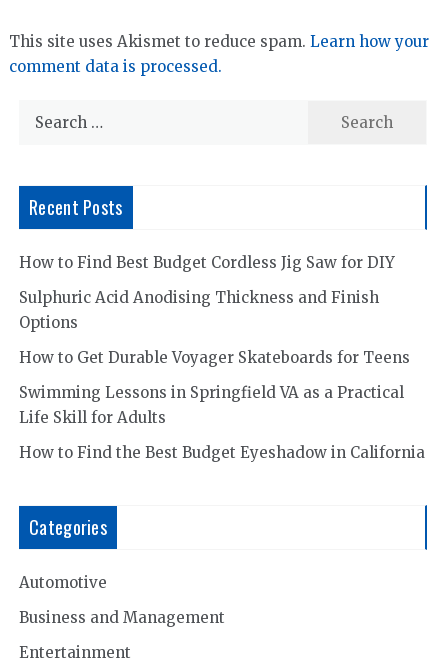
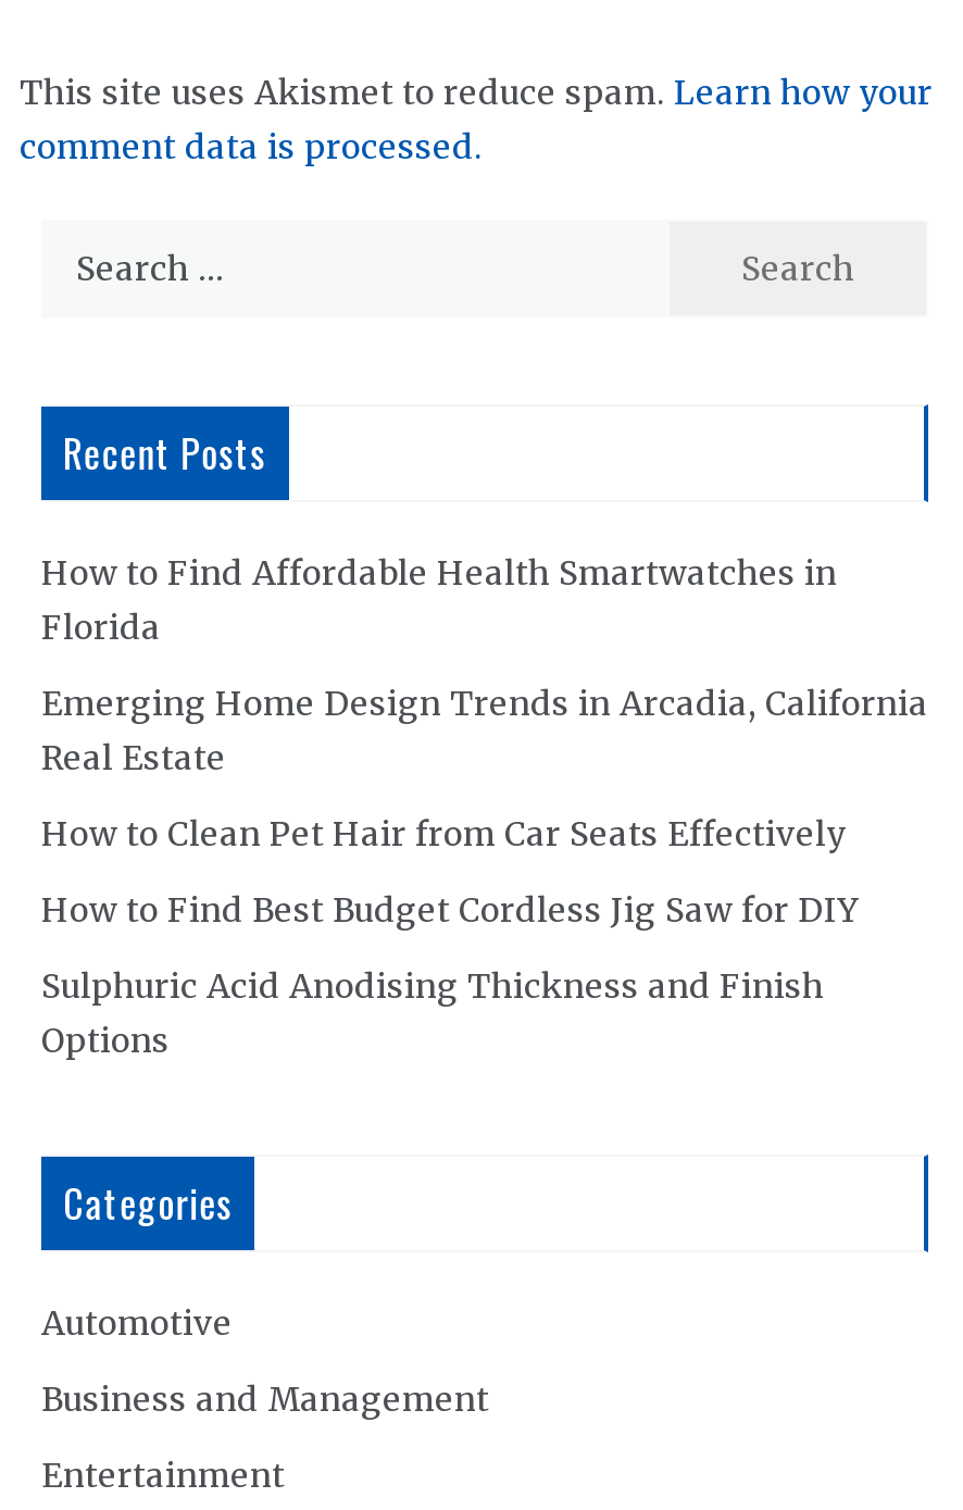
+ How to Find Affordable Health Smartwatches in
+ Florida
+ Emerging Home Design Trends in Arcadia, California
+ Real Estate
+ How to Clean Pet Hair from Car Seats Effectively

moved down: How to Find Best Budget Cordless Jig Saw for DIY | Sulphuric Acid Anodising Thickness and Finish | Options

- How to Get Durable Voyager Skateboards for Teens
- Swimming Lessons in Springfield VA as a Practical
- Life Skill for Adults
- How to Find the Best Budget Eyeshadow in California
